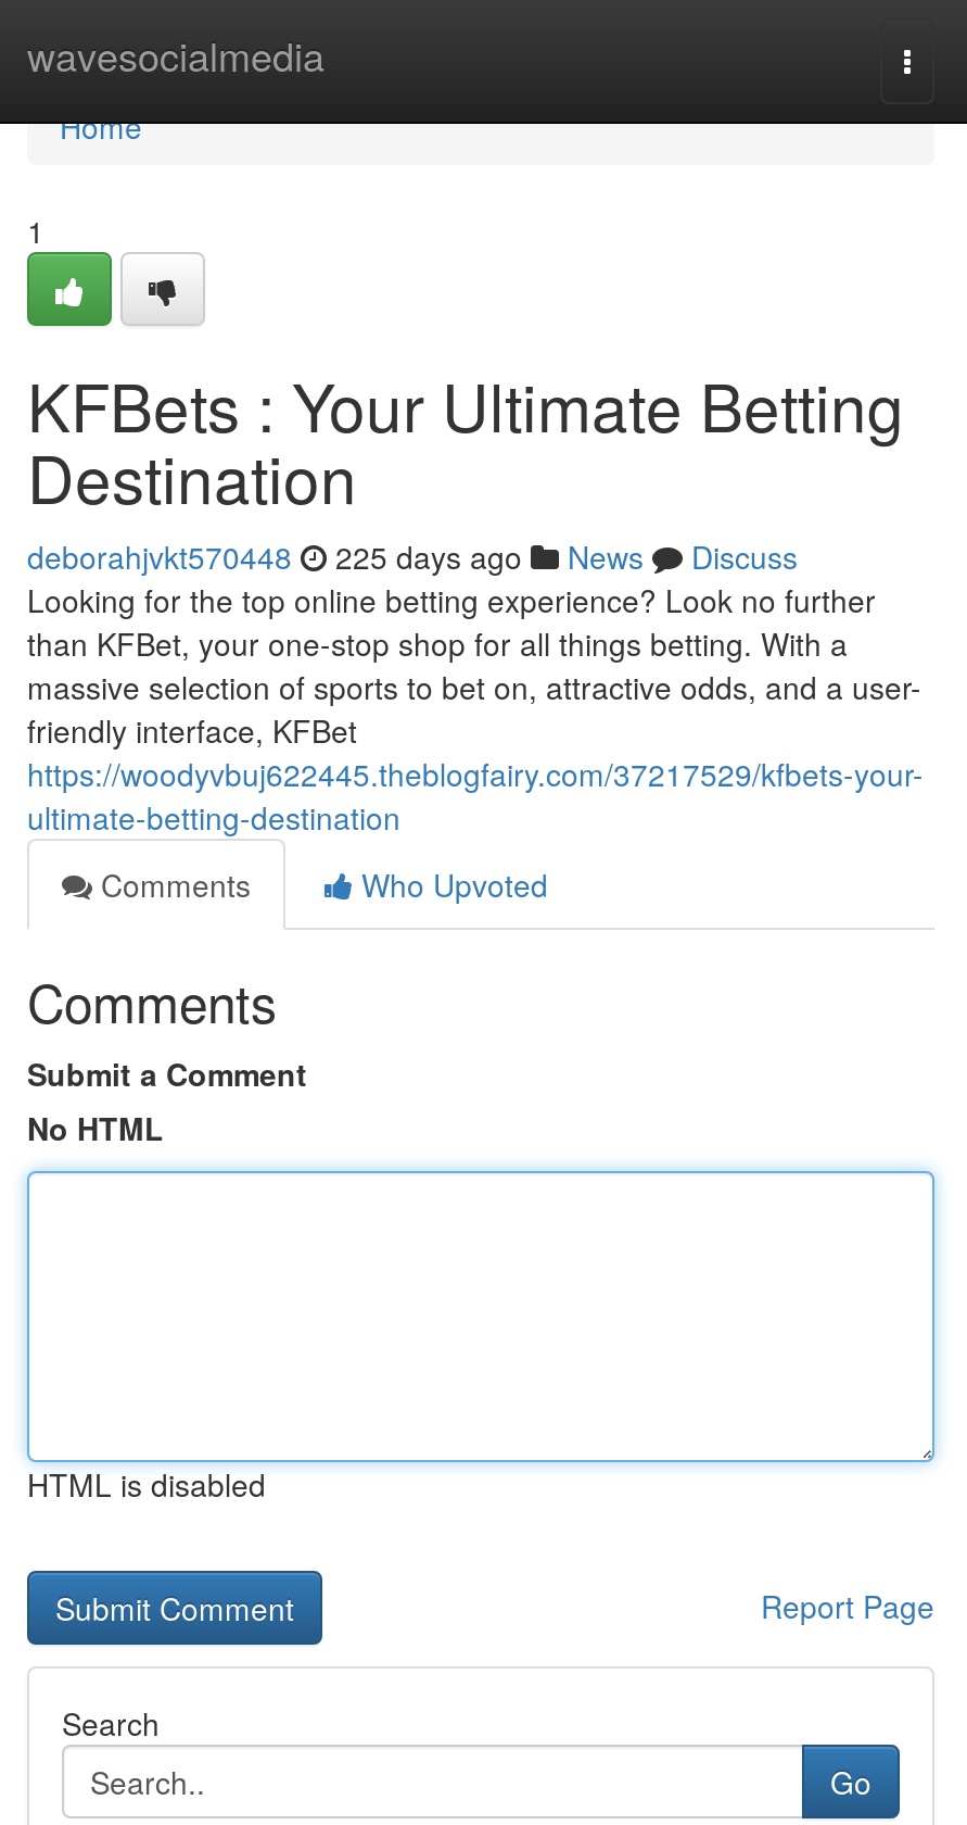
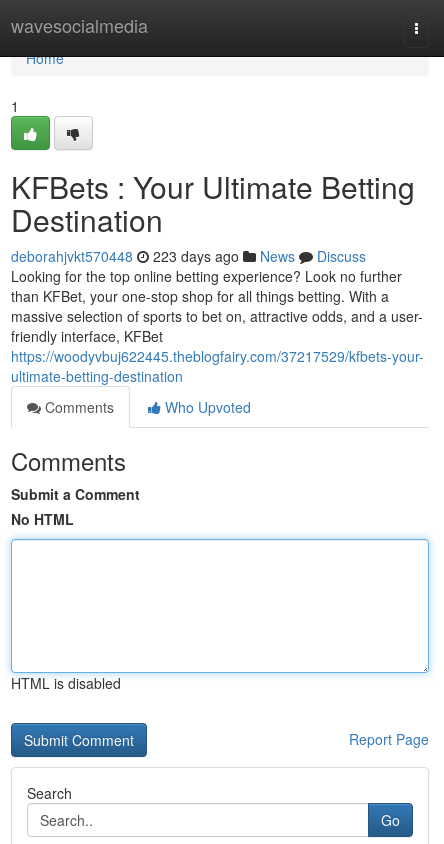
- deborahjvkt570448 225 days ago News Discuss
+ deborahjvkt570448 223 days ago News Discuss
